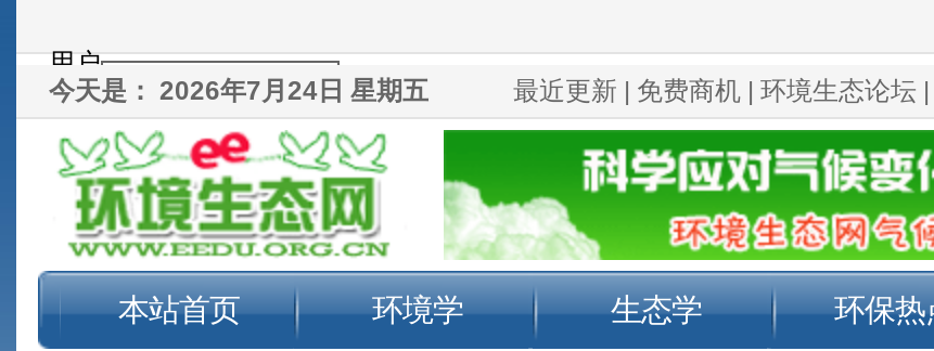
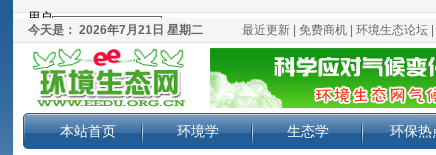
- 今天是：2026年7月24日 星期五
+ 今天是：2026年7月21日 星期二
